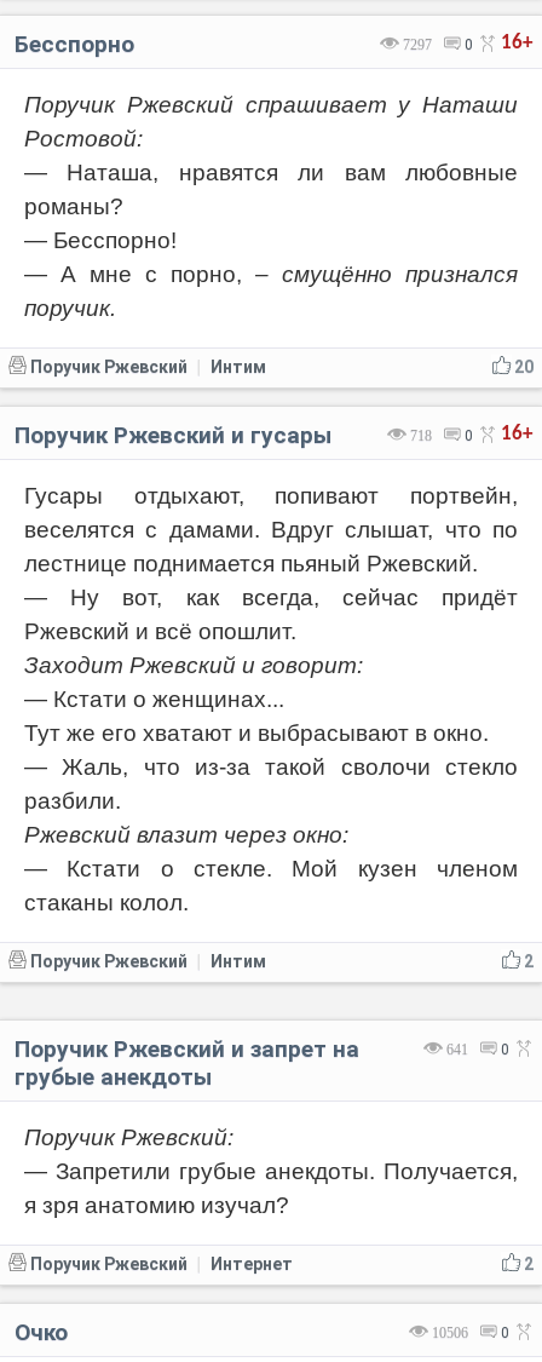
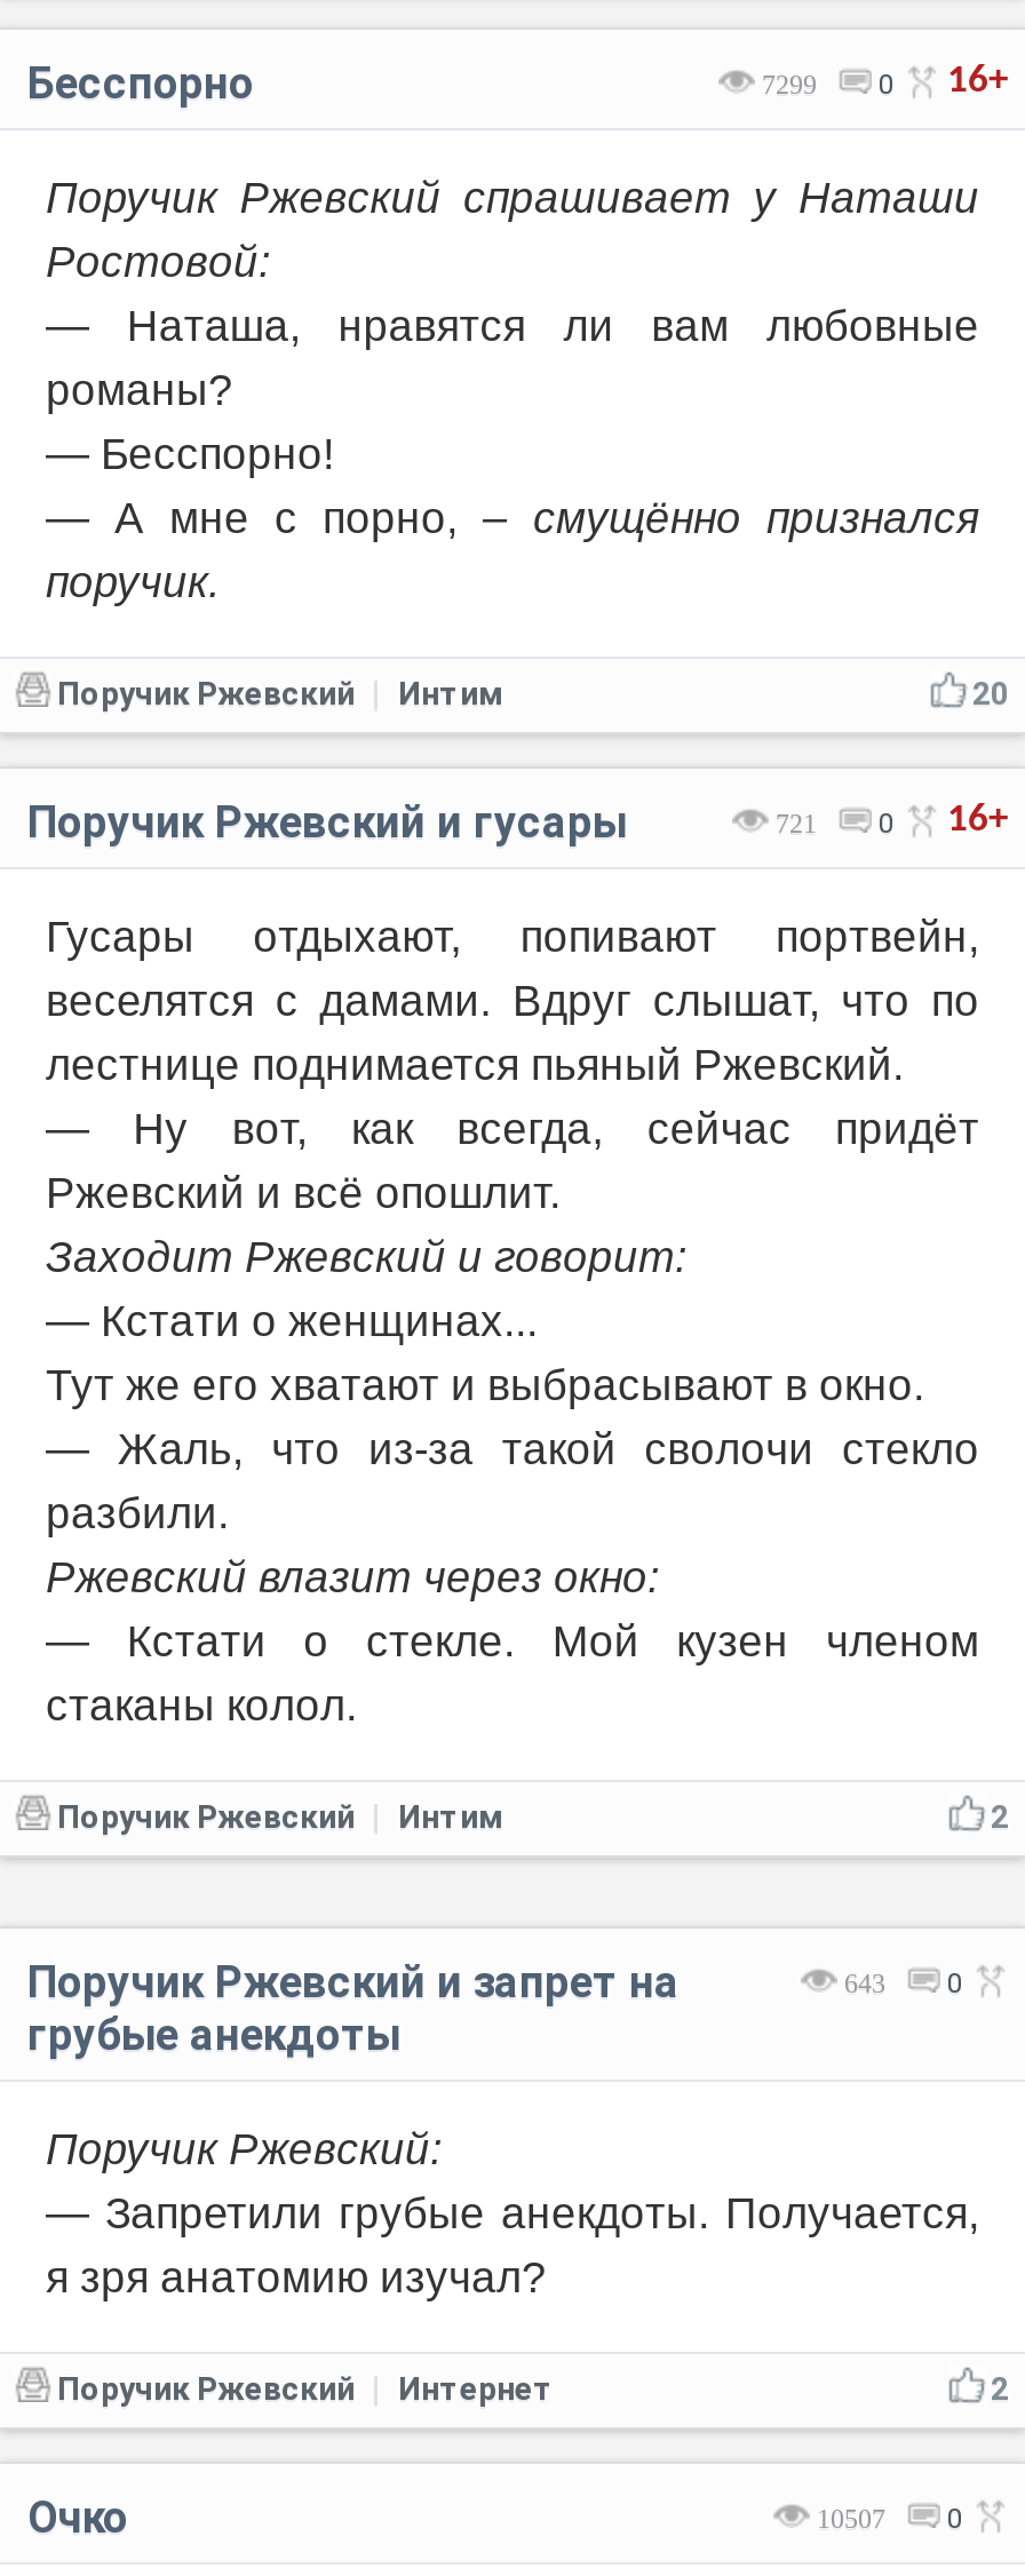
- 7297 0 16+
+ 7299 0 16+

- 718 0 16+
+ 721 0 16+

- 641 0
+ 643 0

- 10506 0
+ 10507 0
